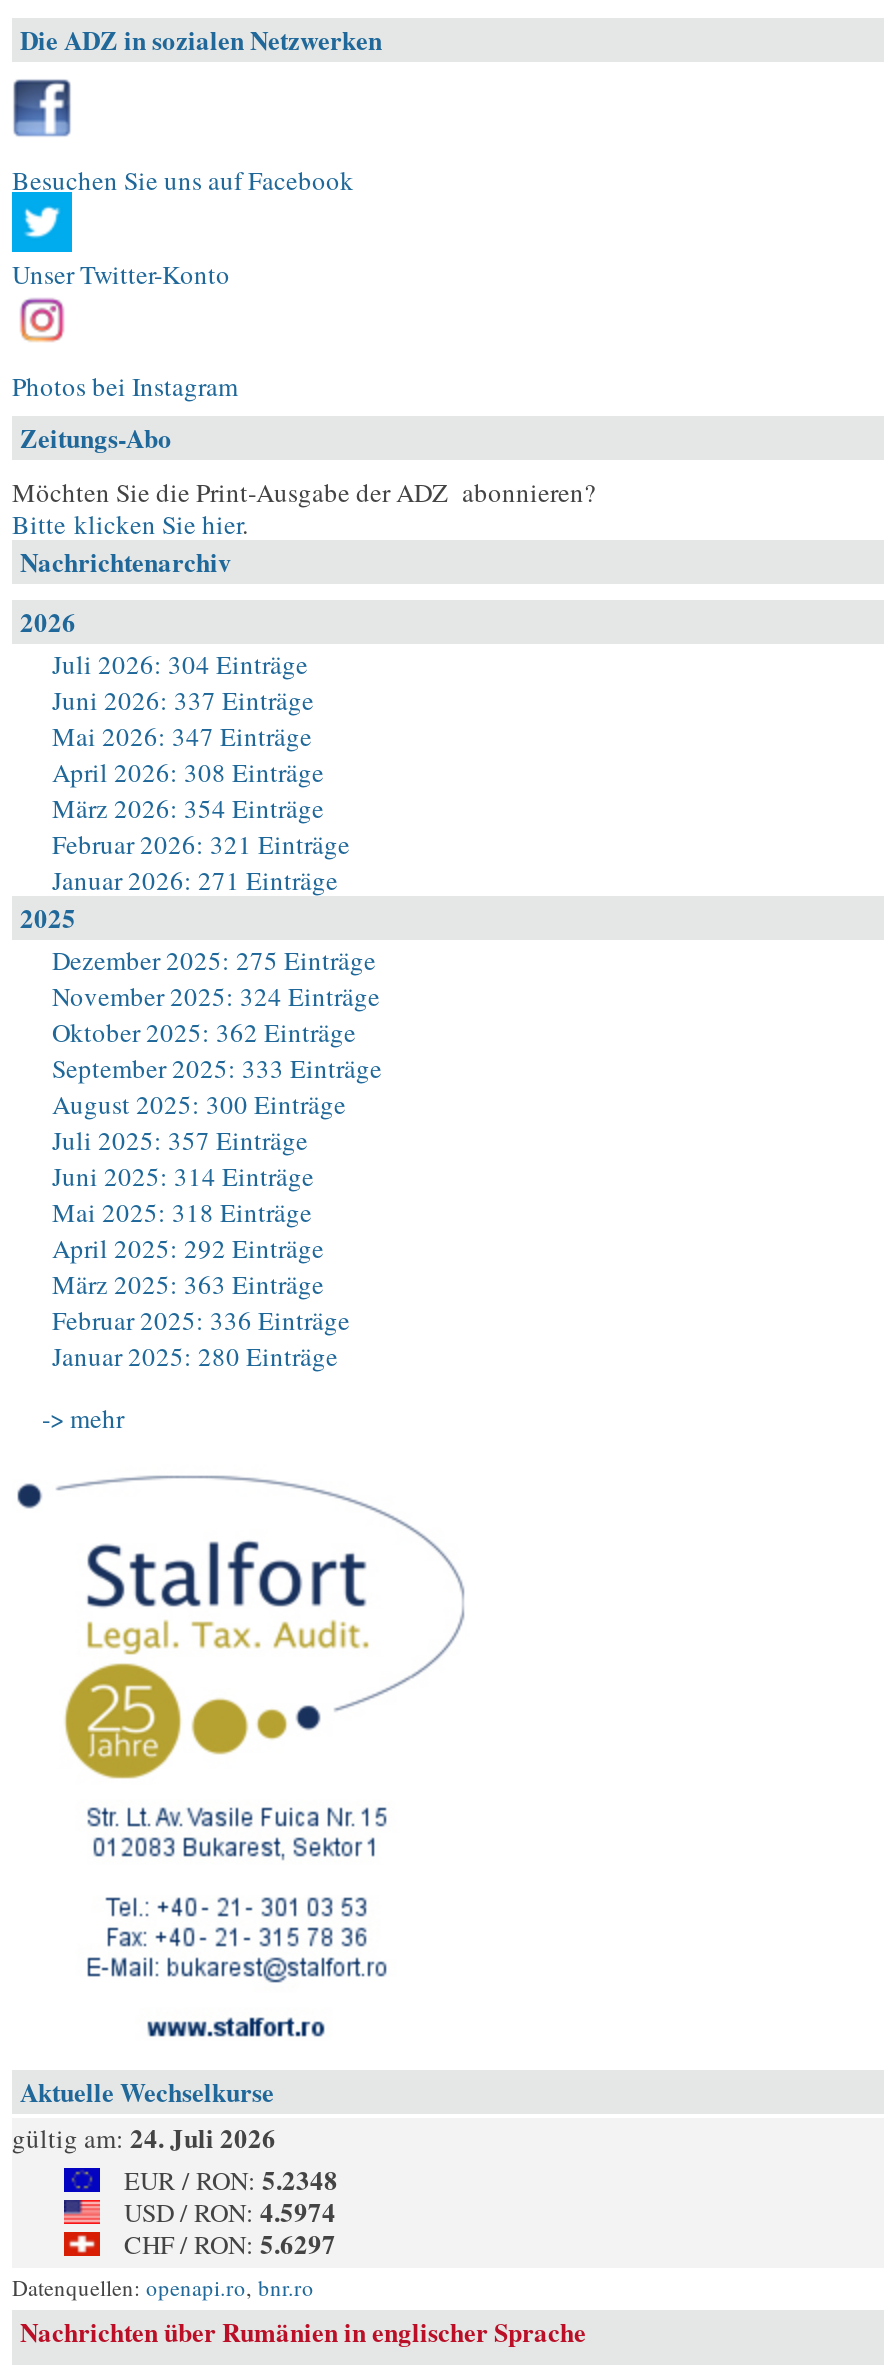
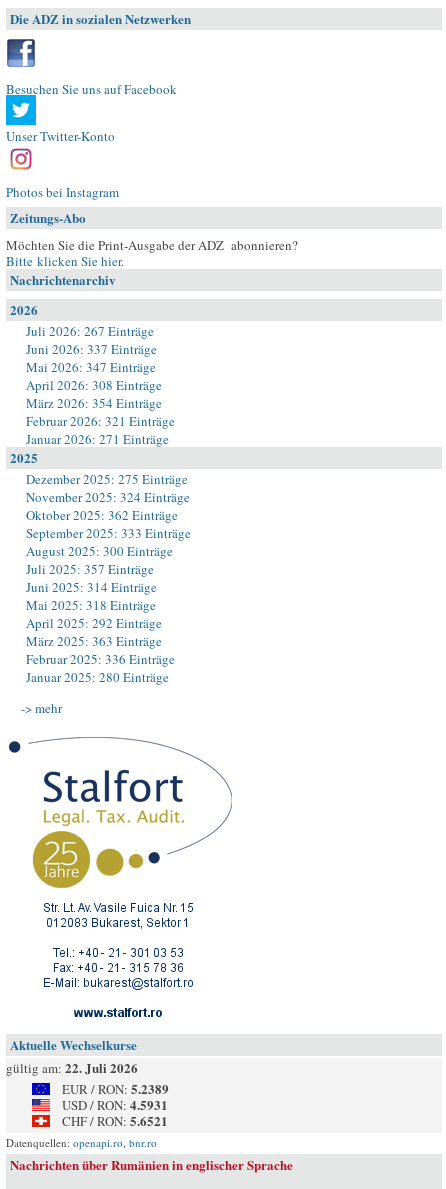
- Juli 2026: 304 Einträge
+ Juli 2026: 267 Einträge

- gültig am: 24. Juli 2026
+ gültig am: 22. Juli 2026

- EUR / RON: 5.2348
+ EUR / RON: 5.2389

- USD / RON: 4.5974
+ USD / RON: 4.5931

- CHF / RON: 5.6297
+ CHF / RON: 5.6521
